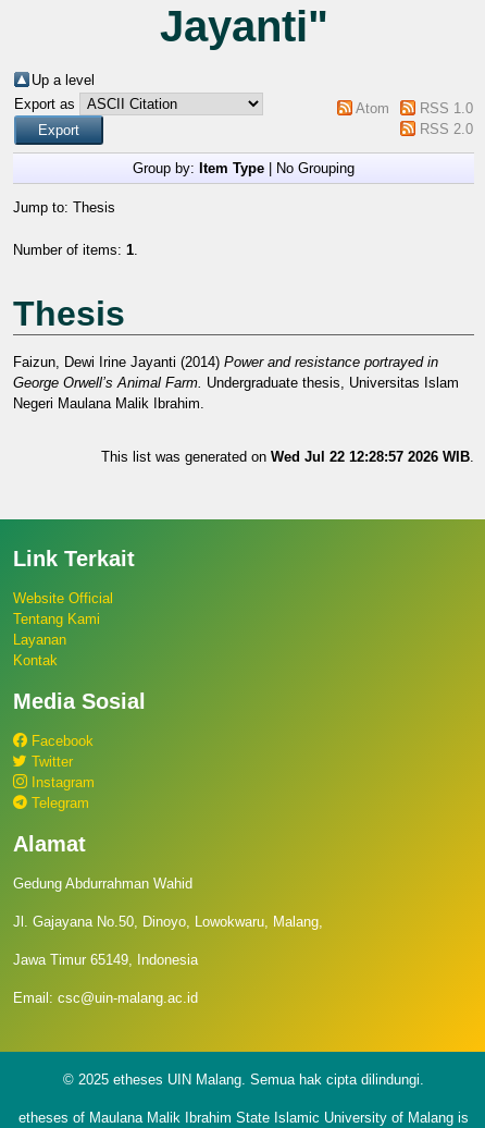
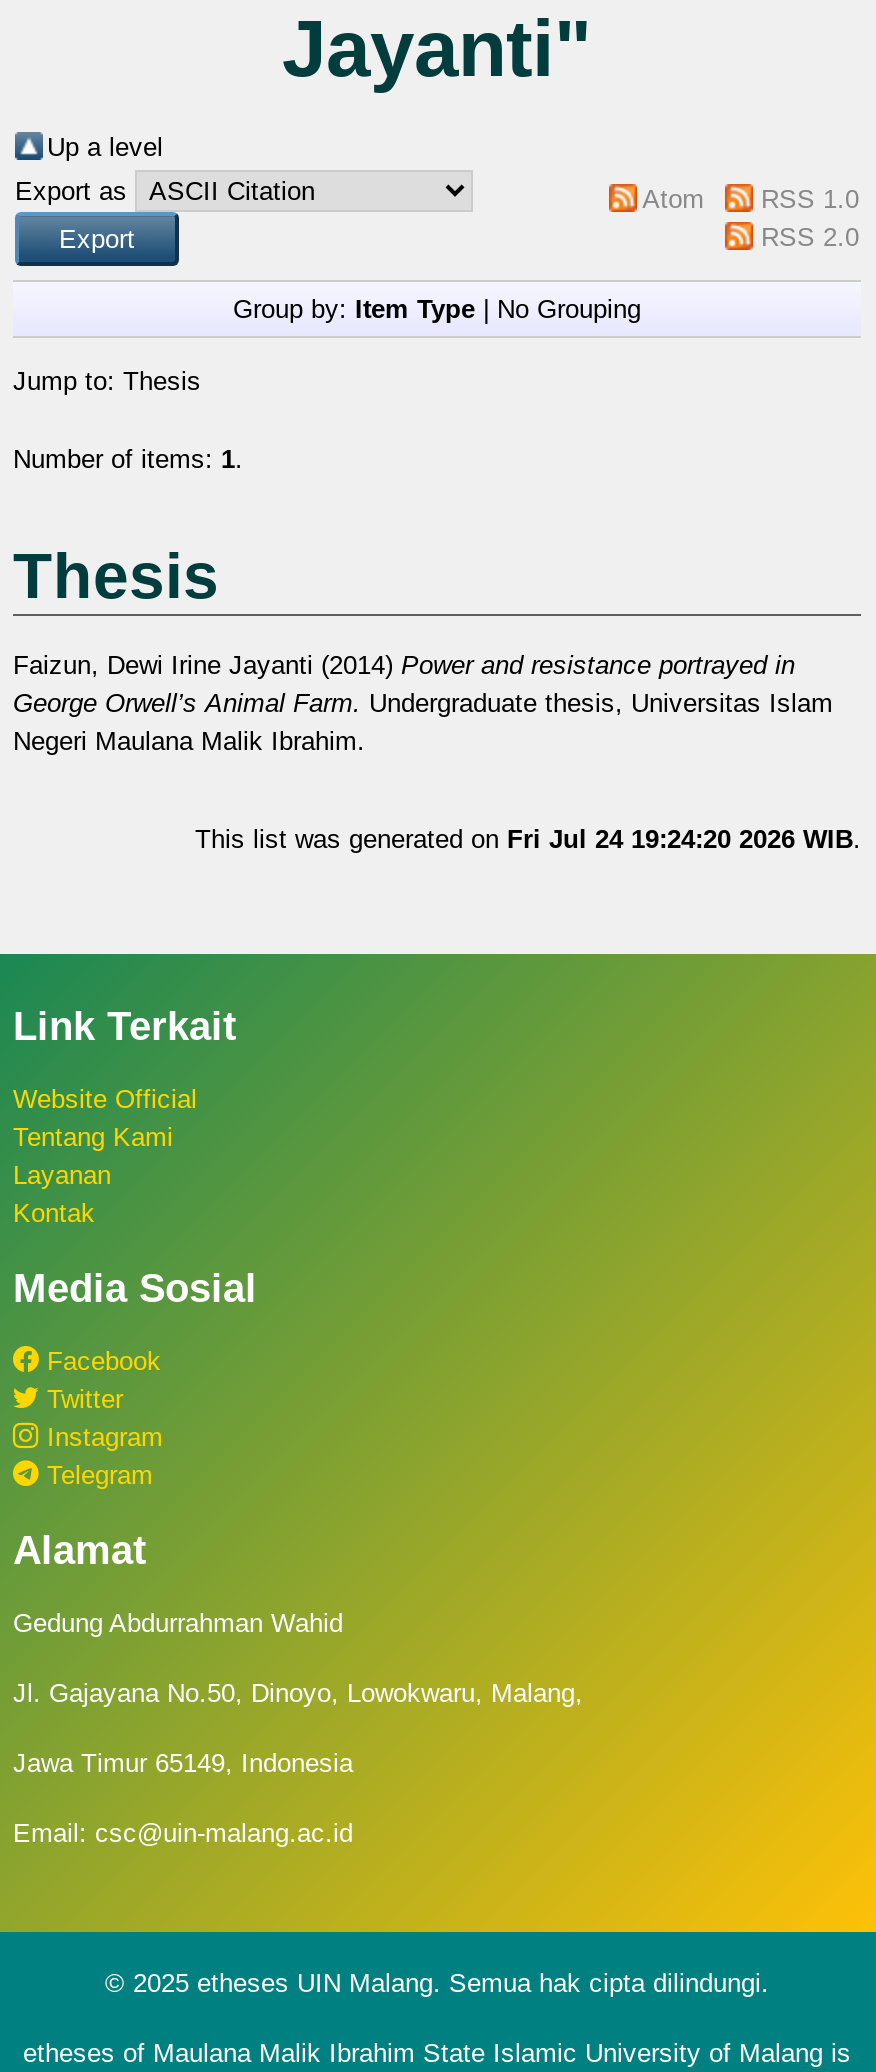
- This list was generated on Wed Jul 22 12:28:57 2026 WIB.
+ This list was generated on Fri Jul 24 19:24:20 2026 WIB.
